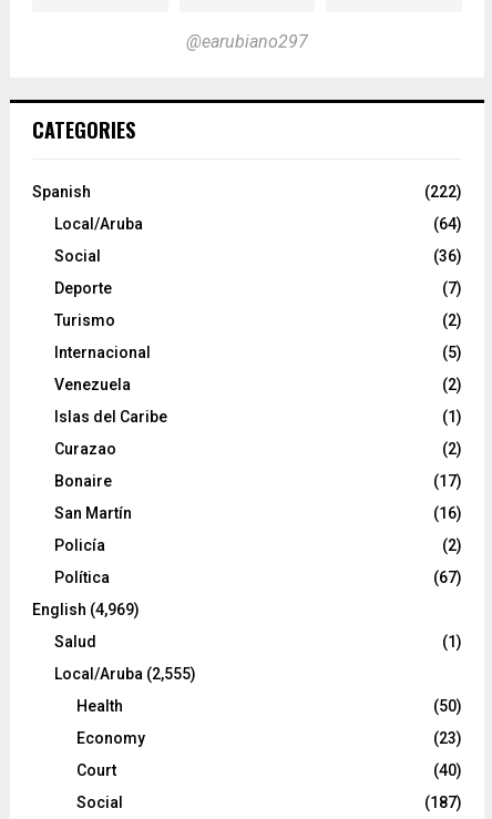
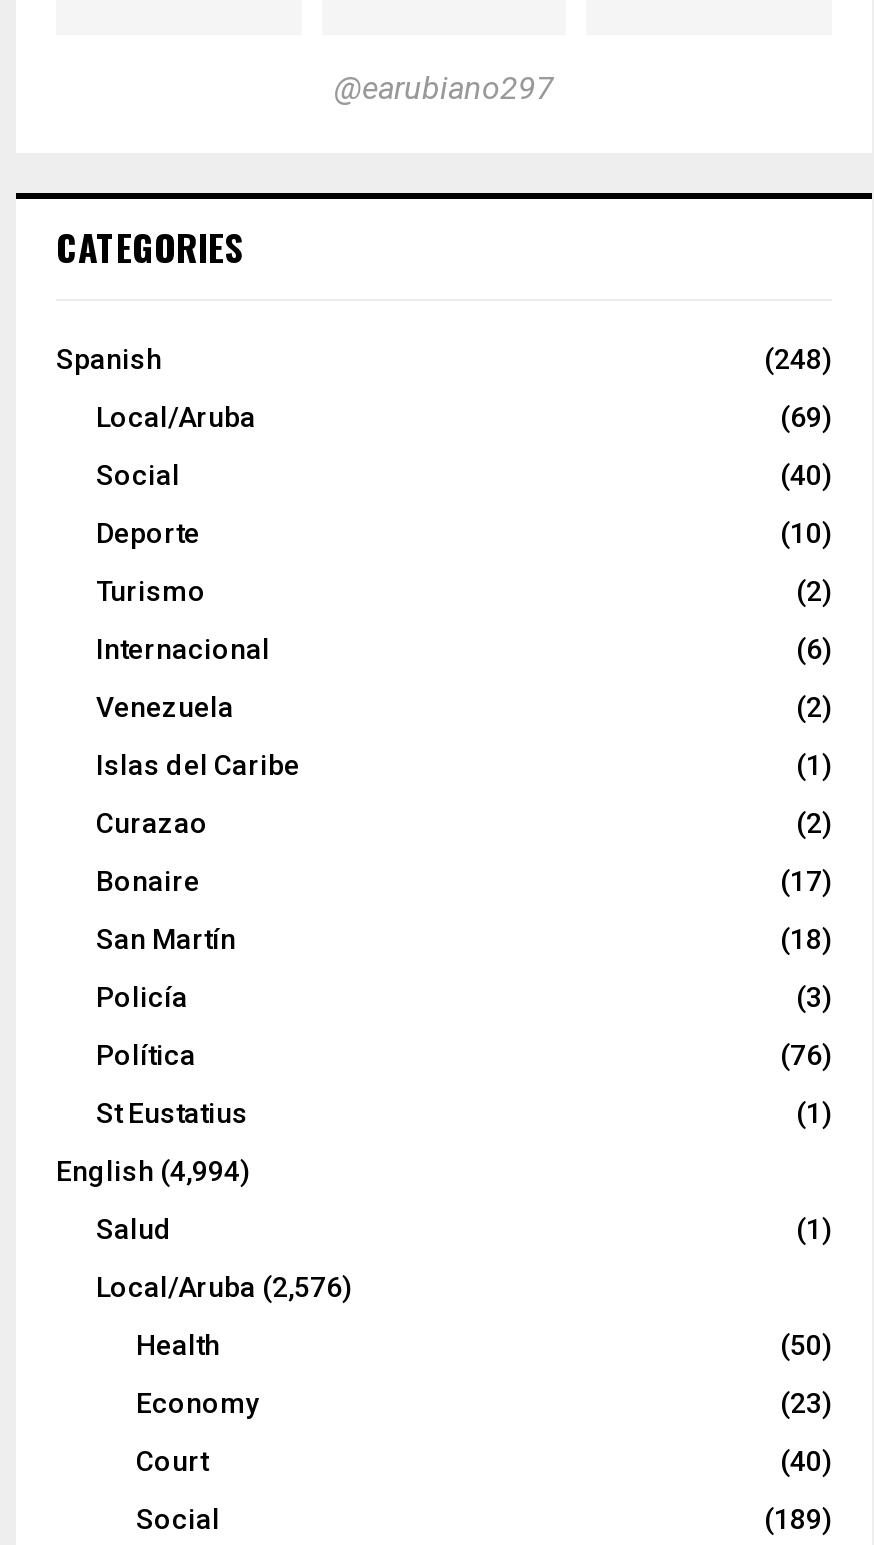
- (222)
+ (248)

- (64)
+ (69)

- (36)
+ (40)

- (7)
+ (10)

- (5)
+ (6)

- (16)
+ (18)

- (2)
+ (3)

- (67)
- English (4,969)
+ (76)
+ St Eustatius
+ (1)
+ English (4,994)

- Local/Aruba (2,555)
+ Local/Aruba (2,576)

- (187)
+ (189)
